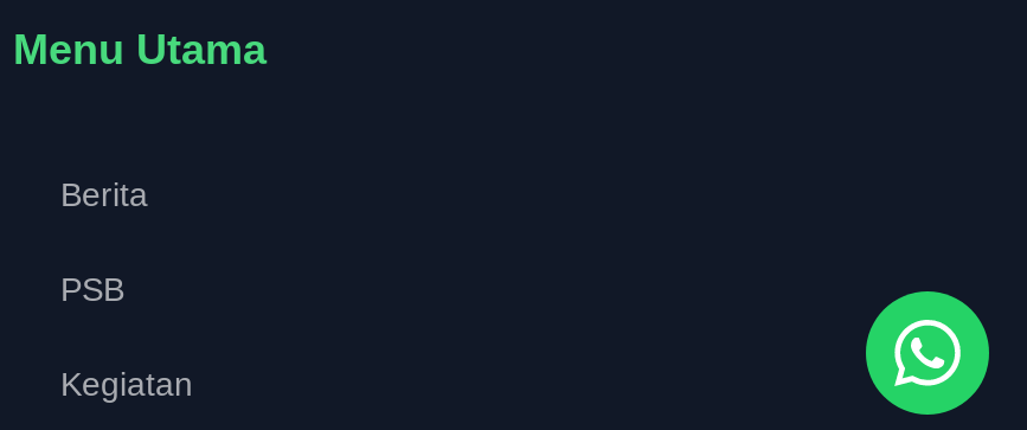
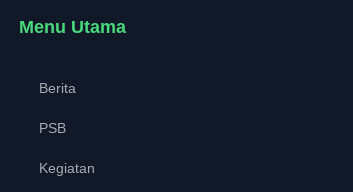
- [image]
